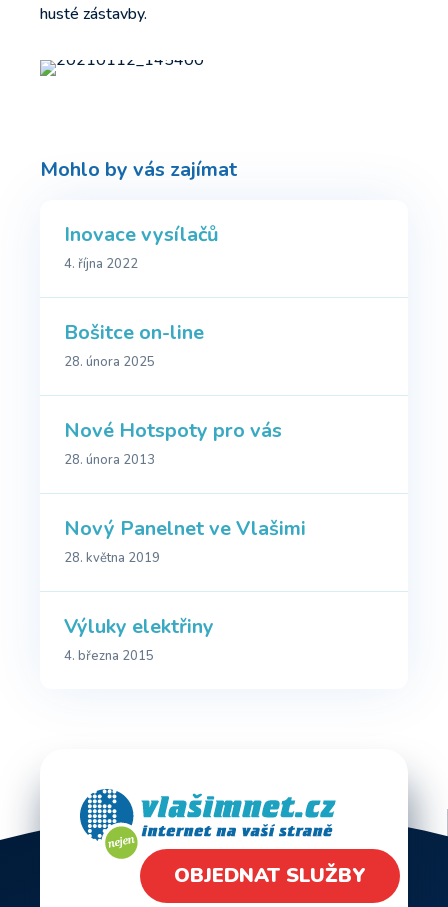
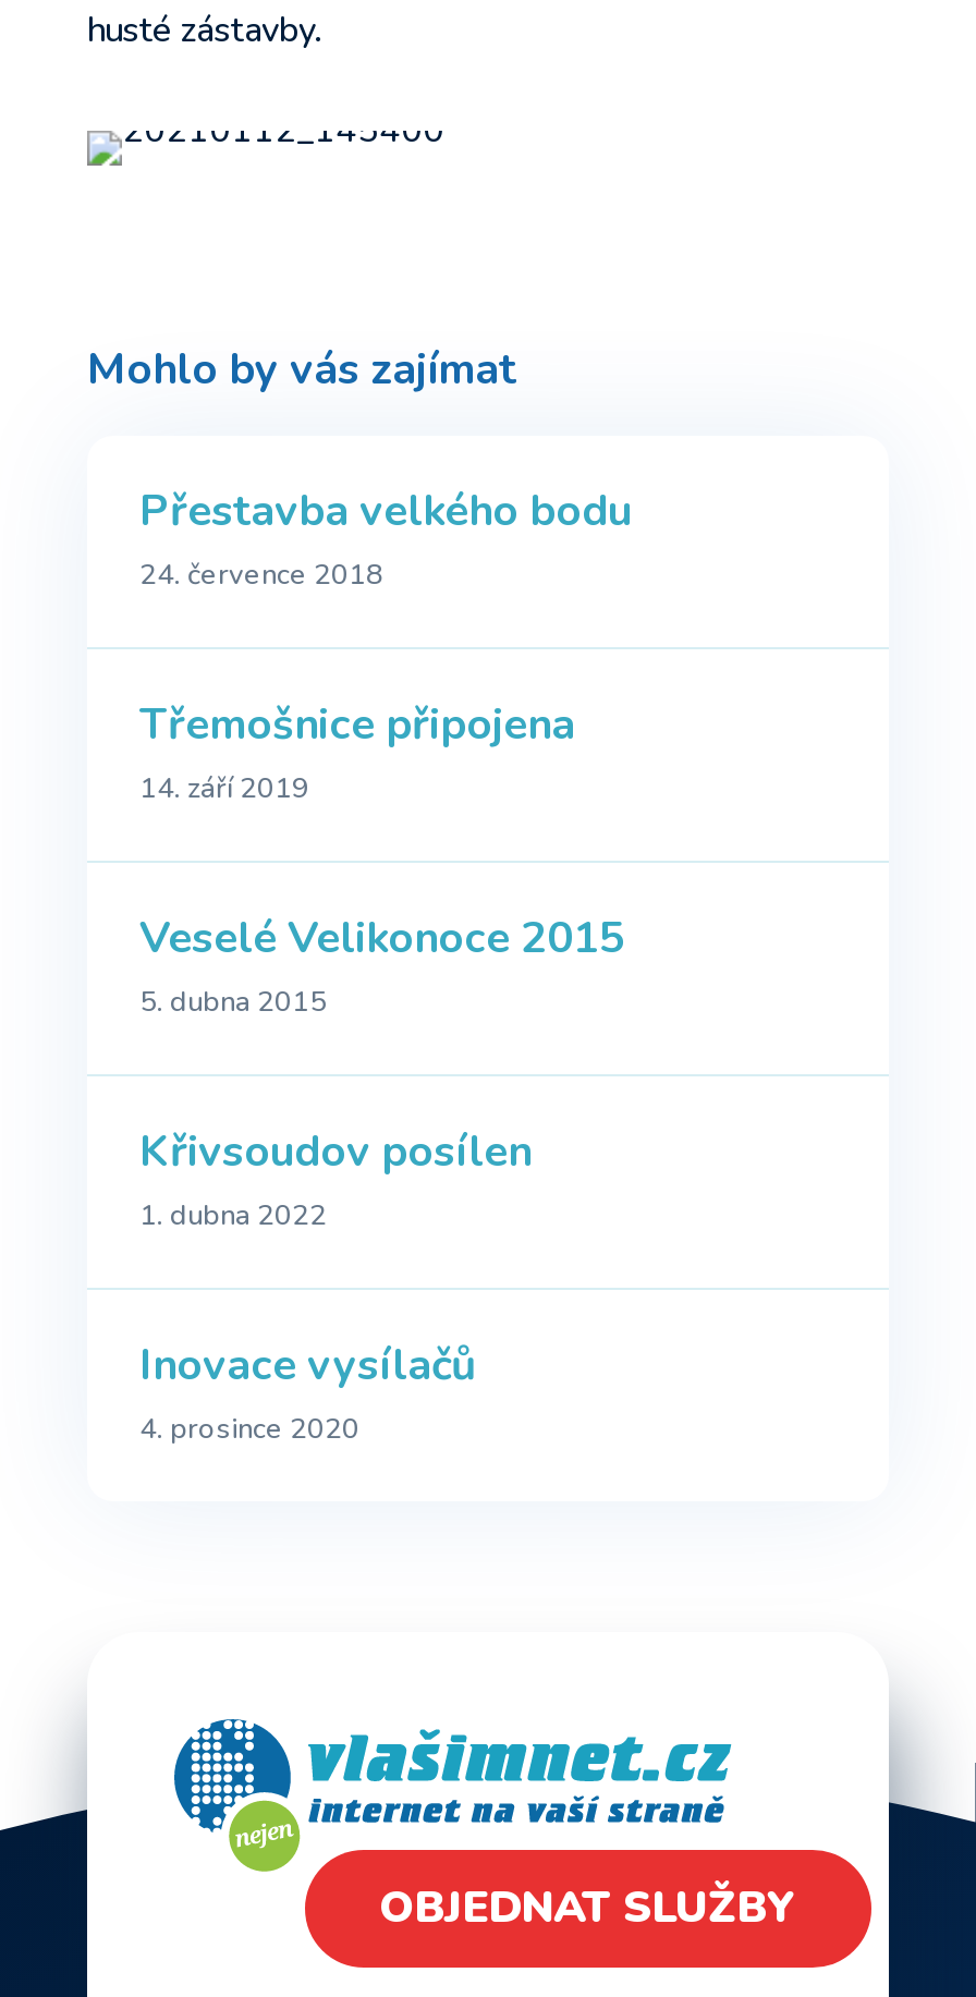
+ Přestavba velkého bodu
+ 24. července 2018
+ Třemošnice připojena
+ 14. září 2019
+ Veselé Velikonoce 2015
+ 5. dubna 2015
+ Křivsoudov posílen
+ 1. dubna 2022

moved down: Inovace vysílačů

- 4. října 2022
- Bošitce on-line
- 28. února 2025
- Nové Hotspoty pro vás
- 28. února 2013
- Nový Panelnet ve Vlašimi
- 28. května 2019
- Výluky elektřiny
- 4. března 2015
+ 4. prosince 2020
